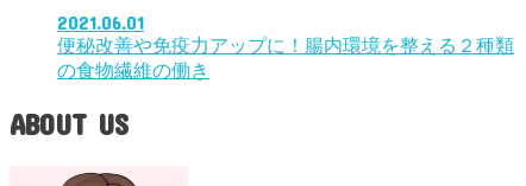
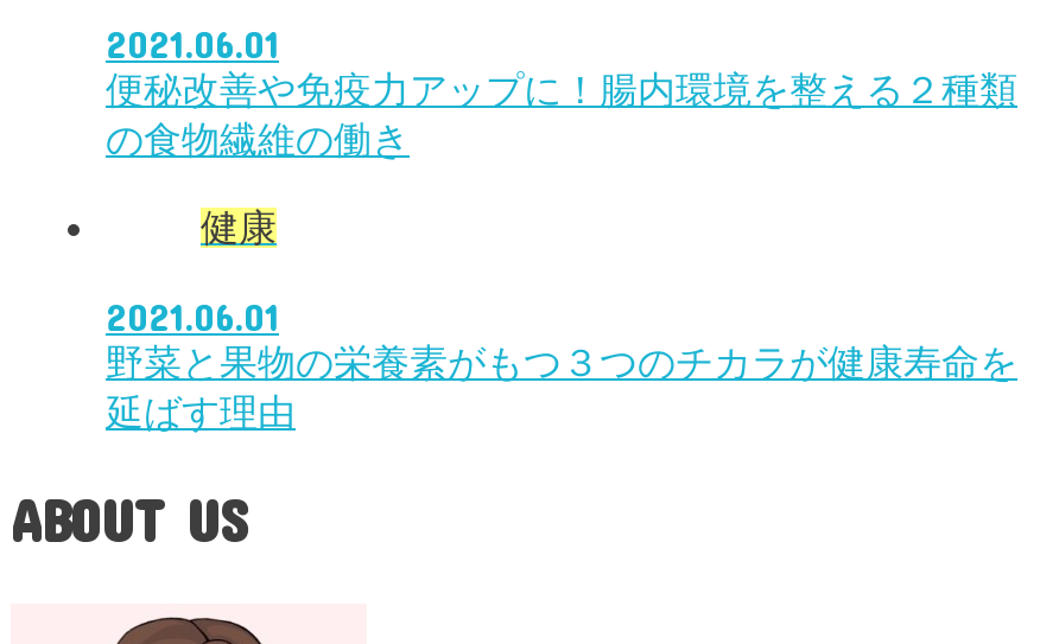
+ 健康
+ 2021.06.01
+ 野菜と果物の栄養素がもつ３つのチカラが健康寿命を
+ 延ばす理由
